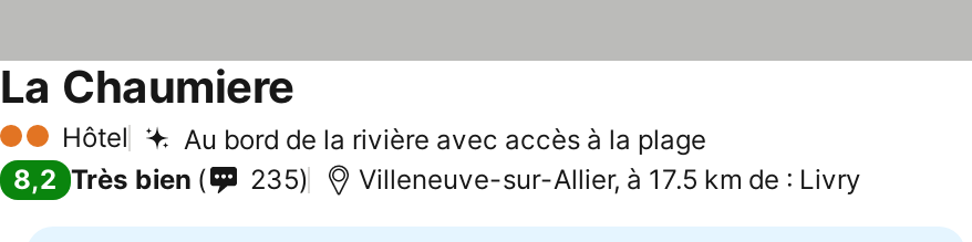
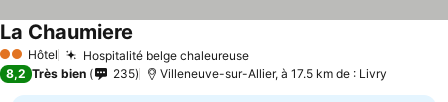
- Au bord de la rivière avec accès à la plage
+ Hospitalité belge chaleureuse
